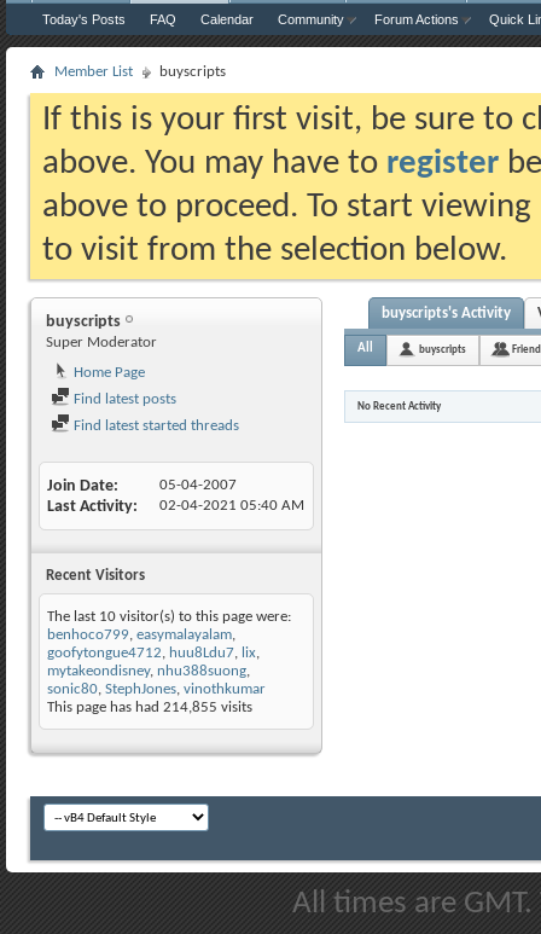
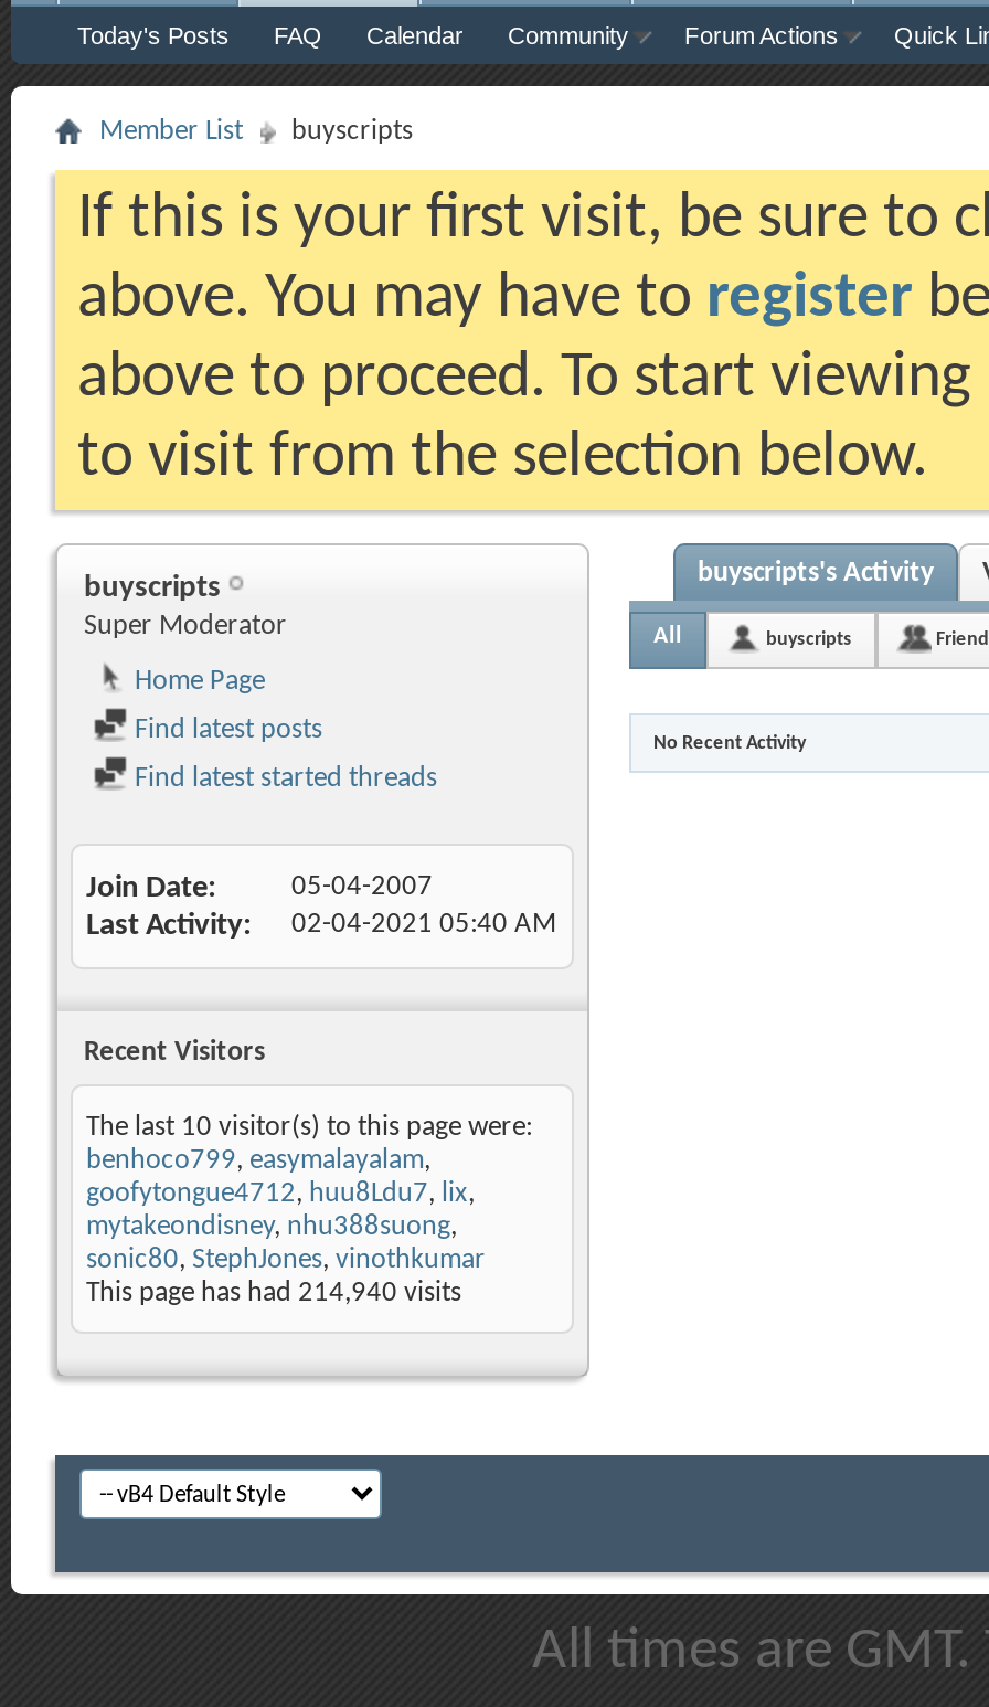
- This page has had 214,855 visits
+ This page has had 214,940 visits
